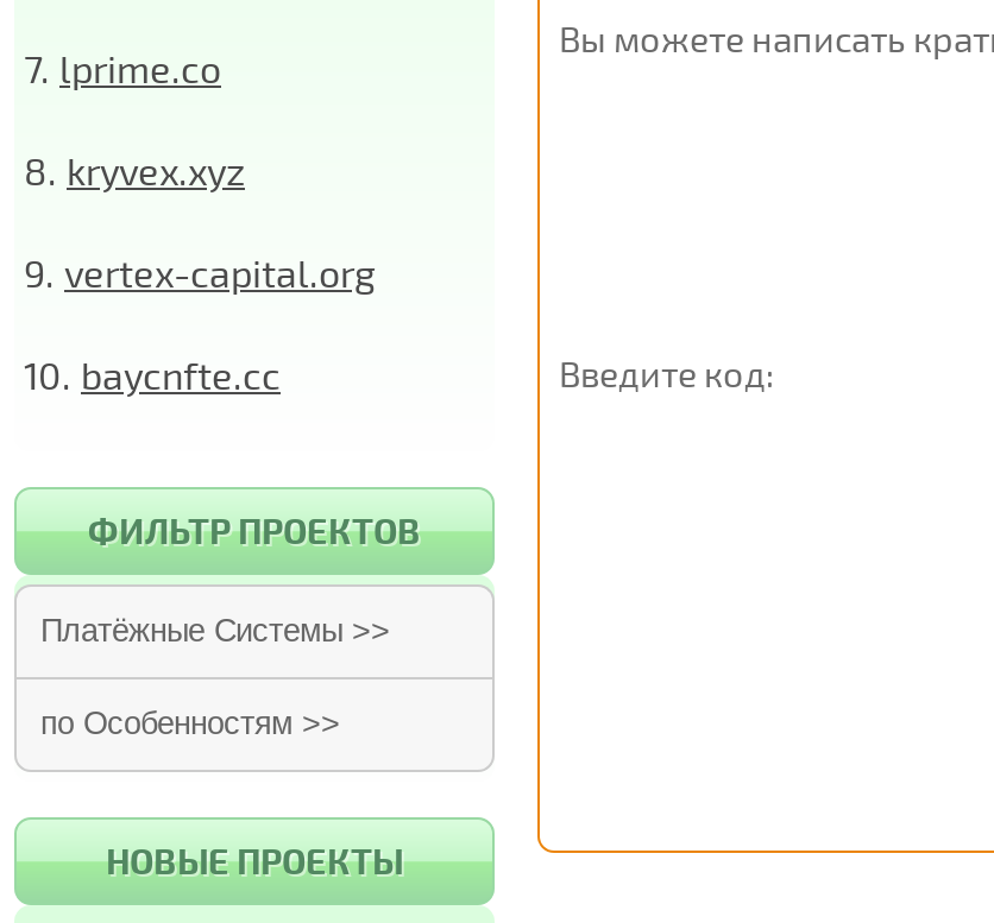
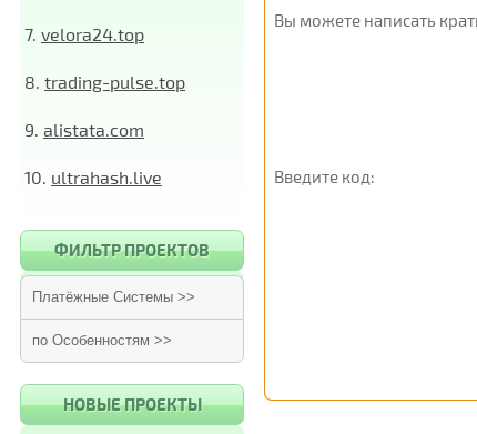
- 7. lprime.co
+ 7. velora24.top

- 8. kryvex.xyz
+ 8. trading-pulse.top

- 9. vertex-capital.org
+ 9. alistata.com

- 10. baycnfte.cc
+ 10. ultrahash.live
